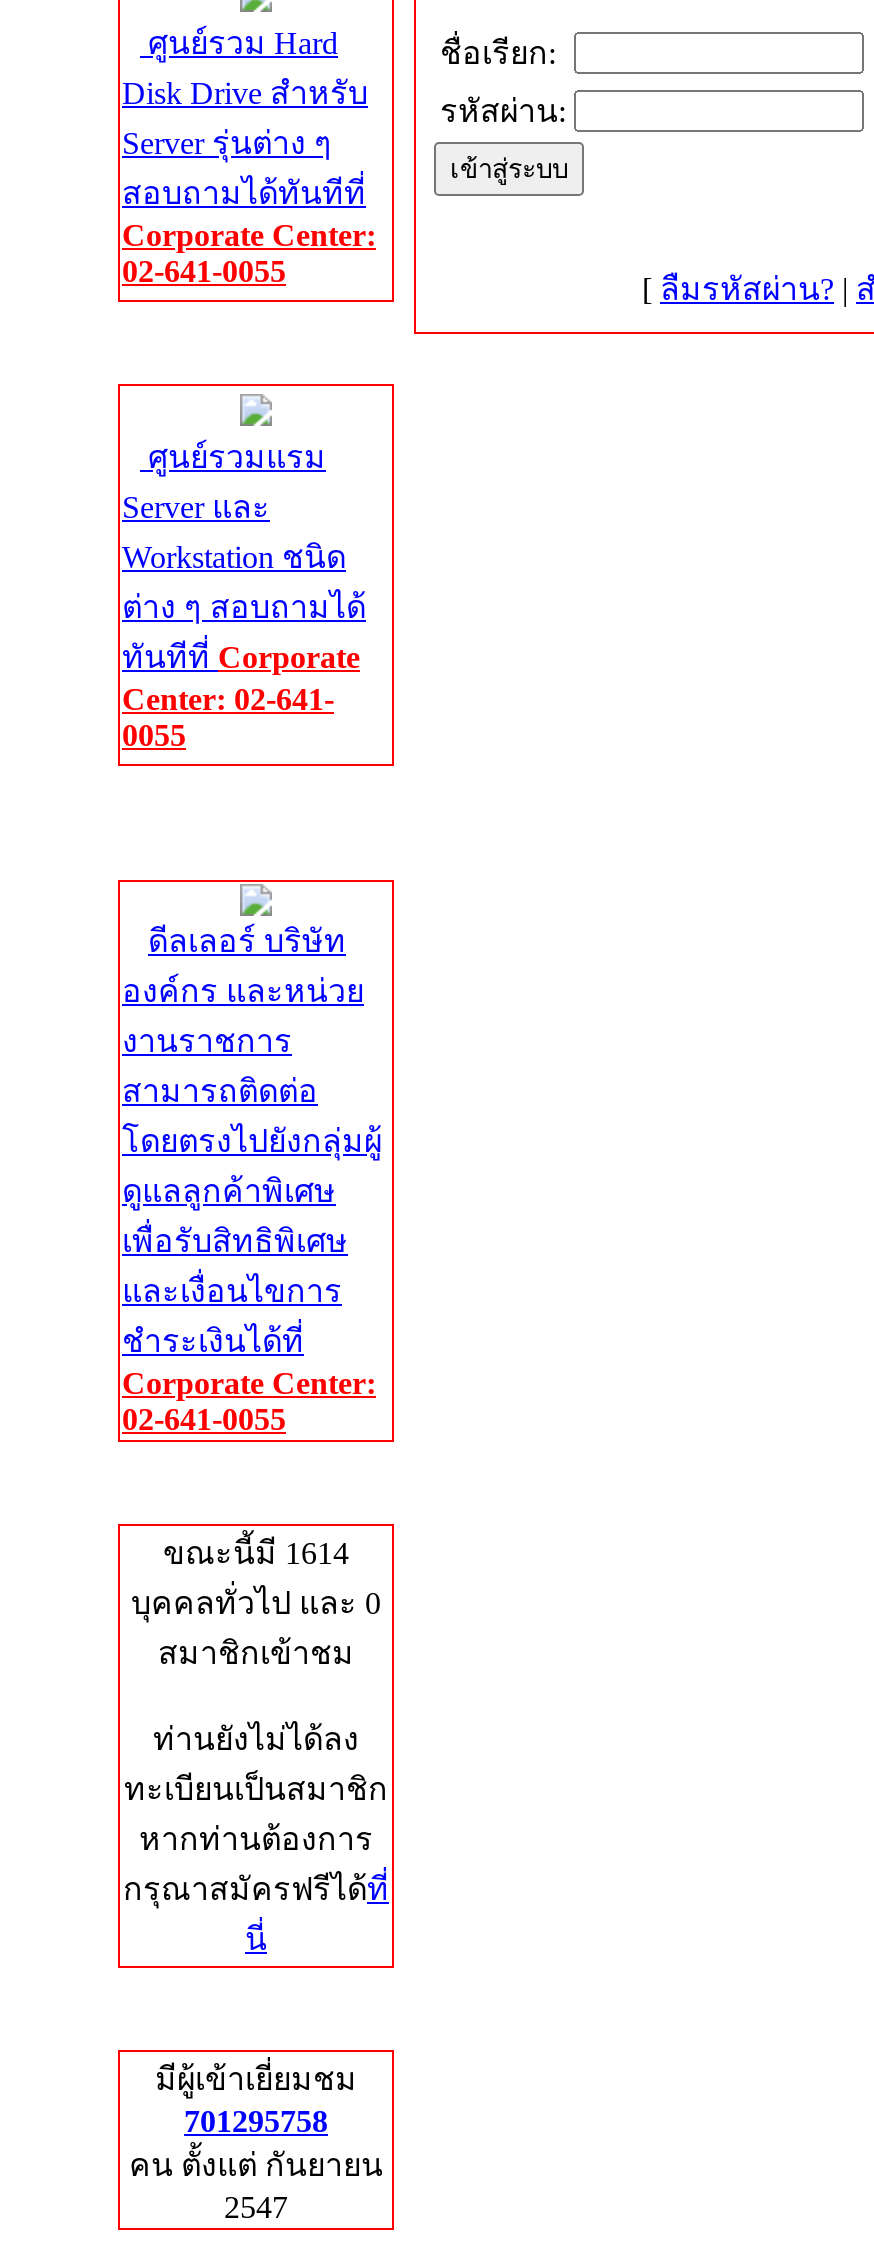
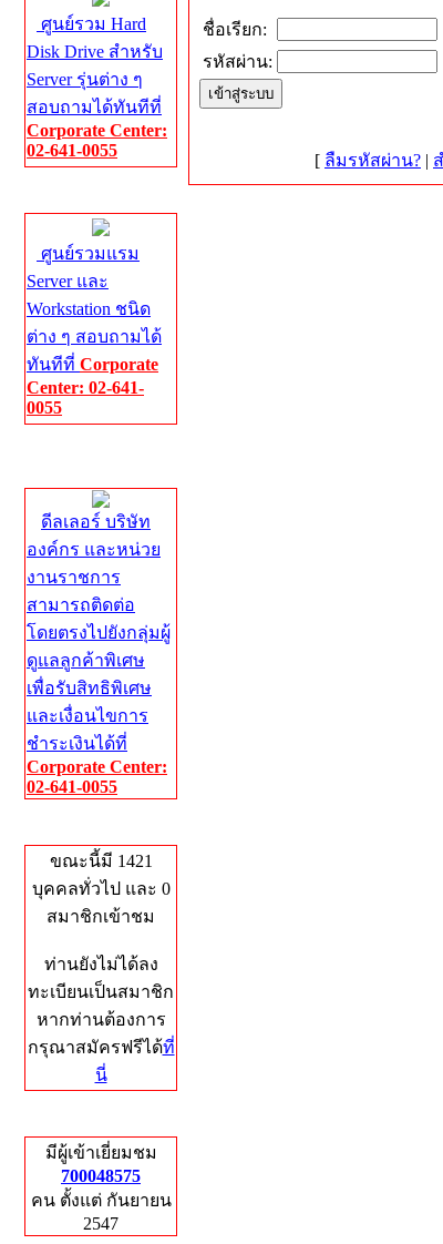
- ขณะนี้มี 1614
+ ขณะนี้มี 1421

- 701295758
+ 700048575
